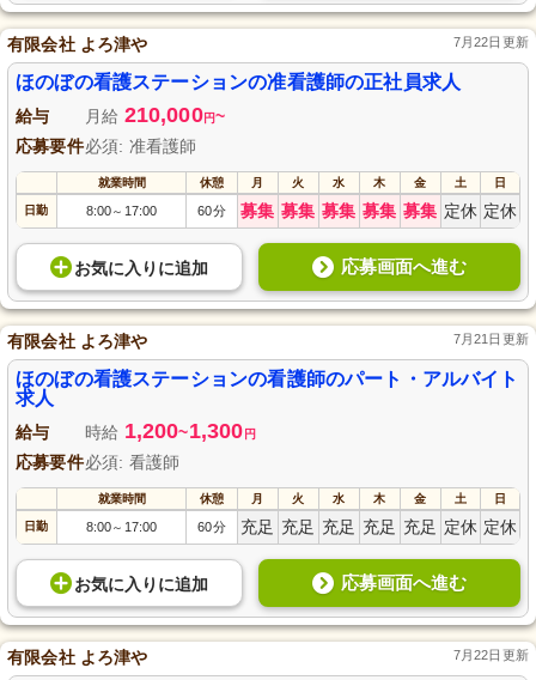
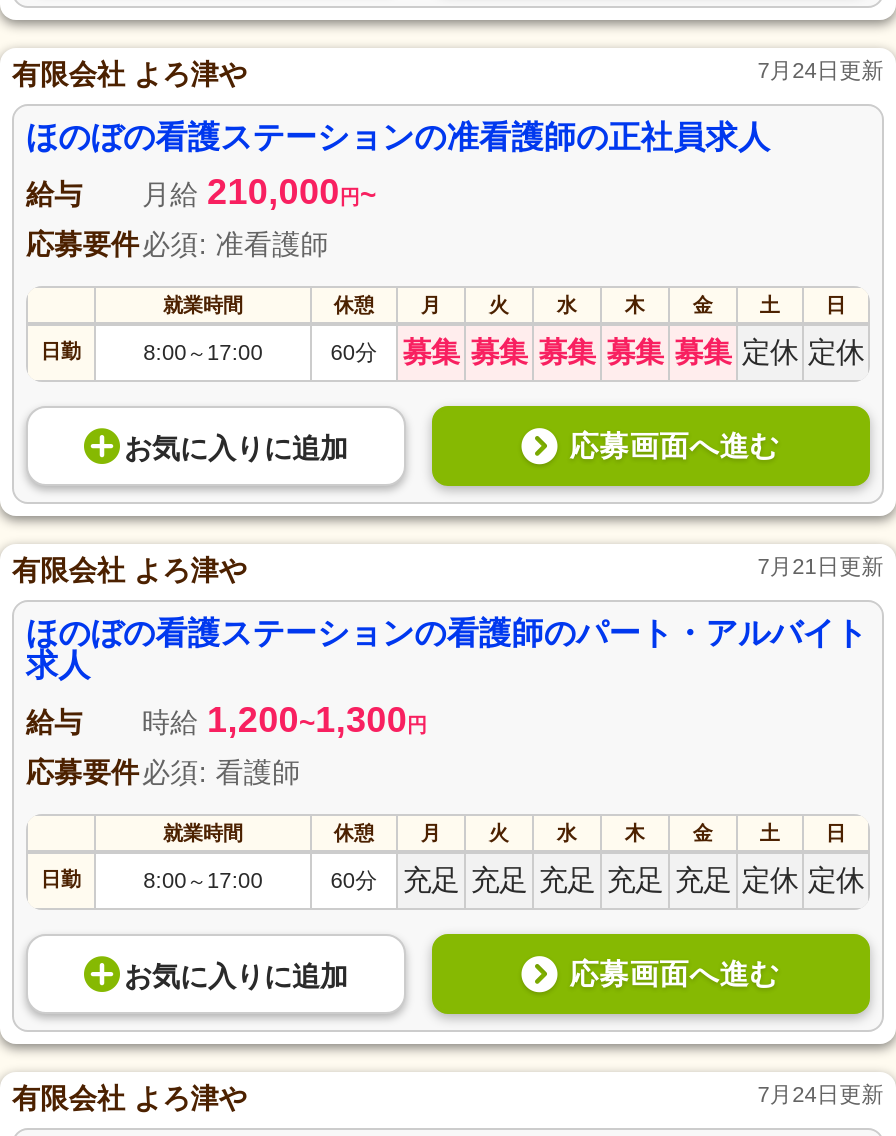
- 7月22日更新
+ 7月24日更新

- 7月22日更新
+ 7月24日更新
